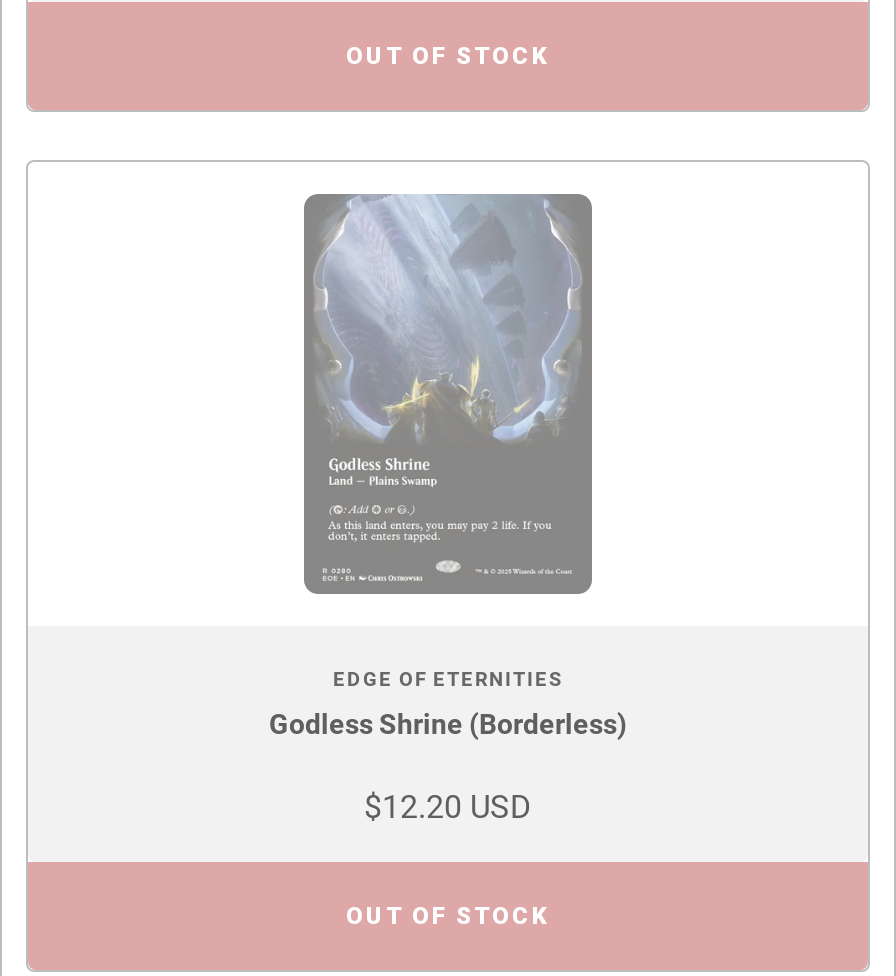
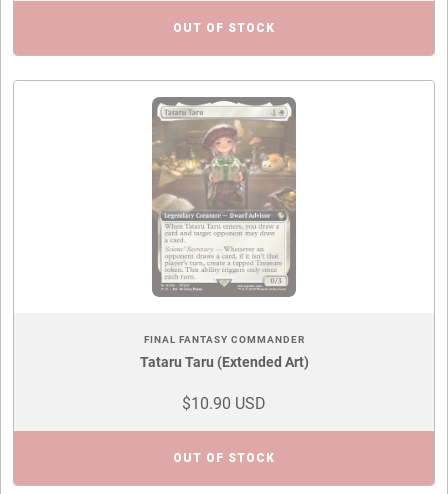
- [image]
+ [image]

- EDGE OF ETERNITIES
+ FINAL FANTASY COMMANDER

- Godless Shrine (Borderless)
+ Tataru Taru (Extended Art)

- $12.20 USD
+ $10.90 USD
